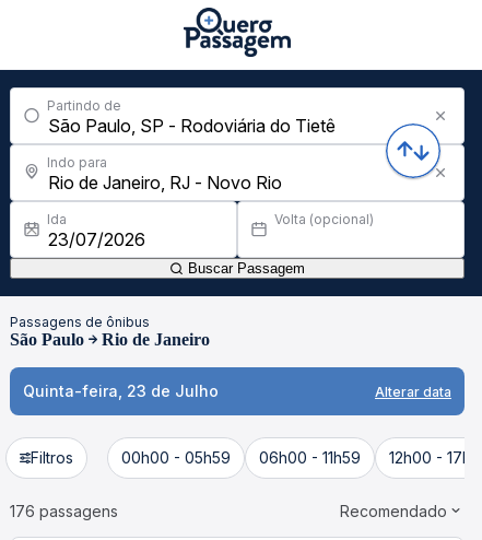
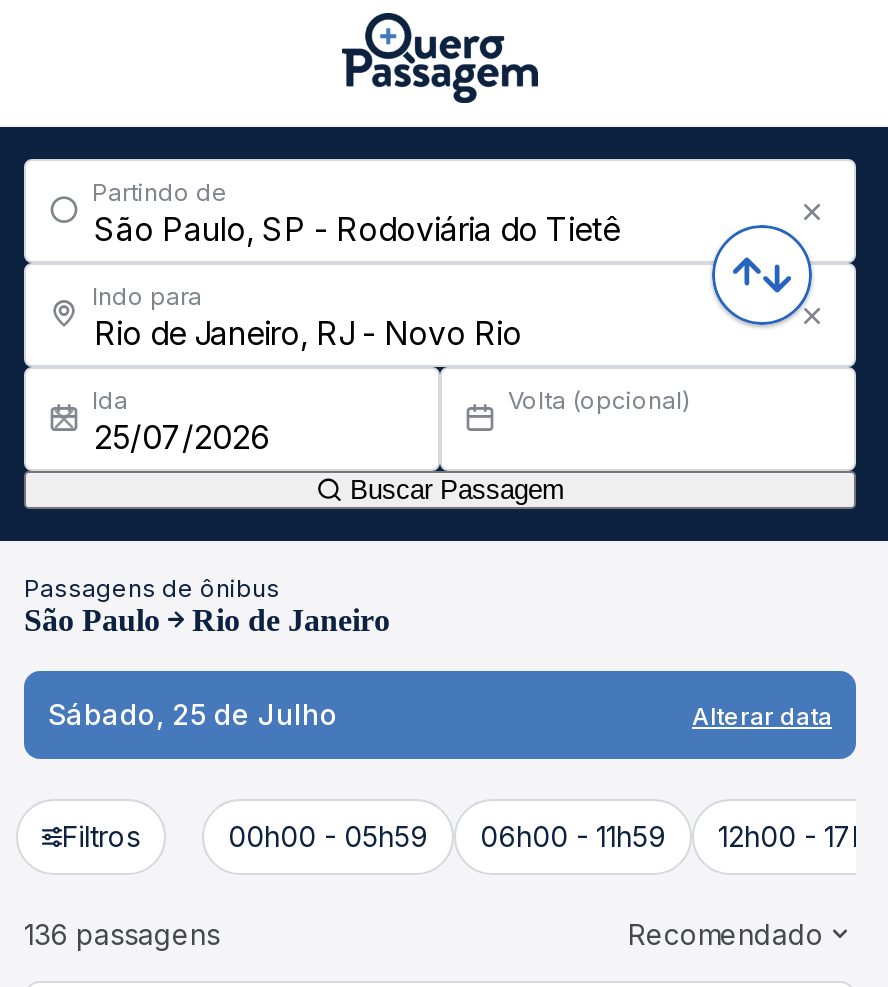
- Quinta-feira, 23 de Julho
+ Sábado, 25 de Julho

- 176 passagens
+ 136 passagens
